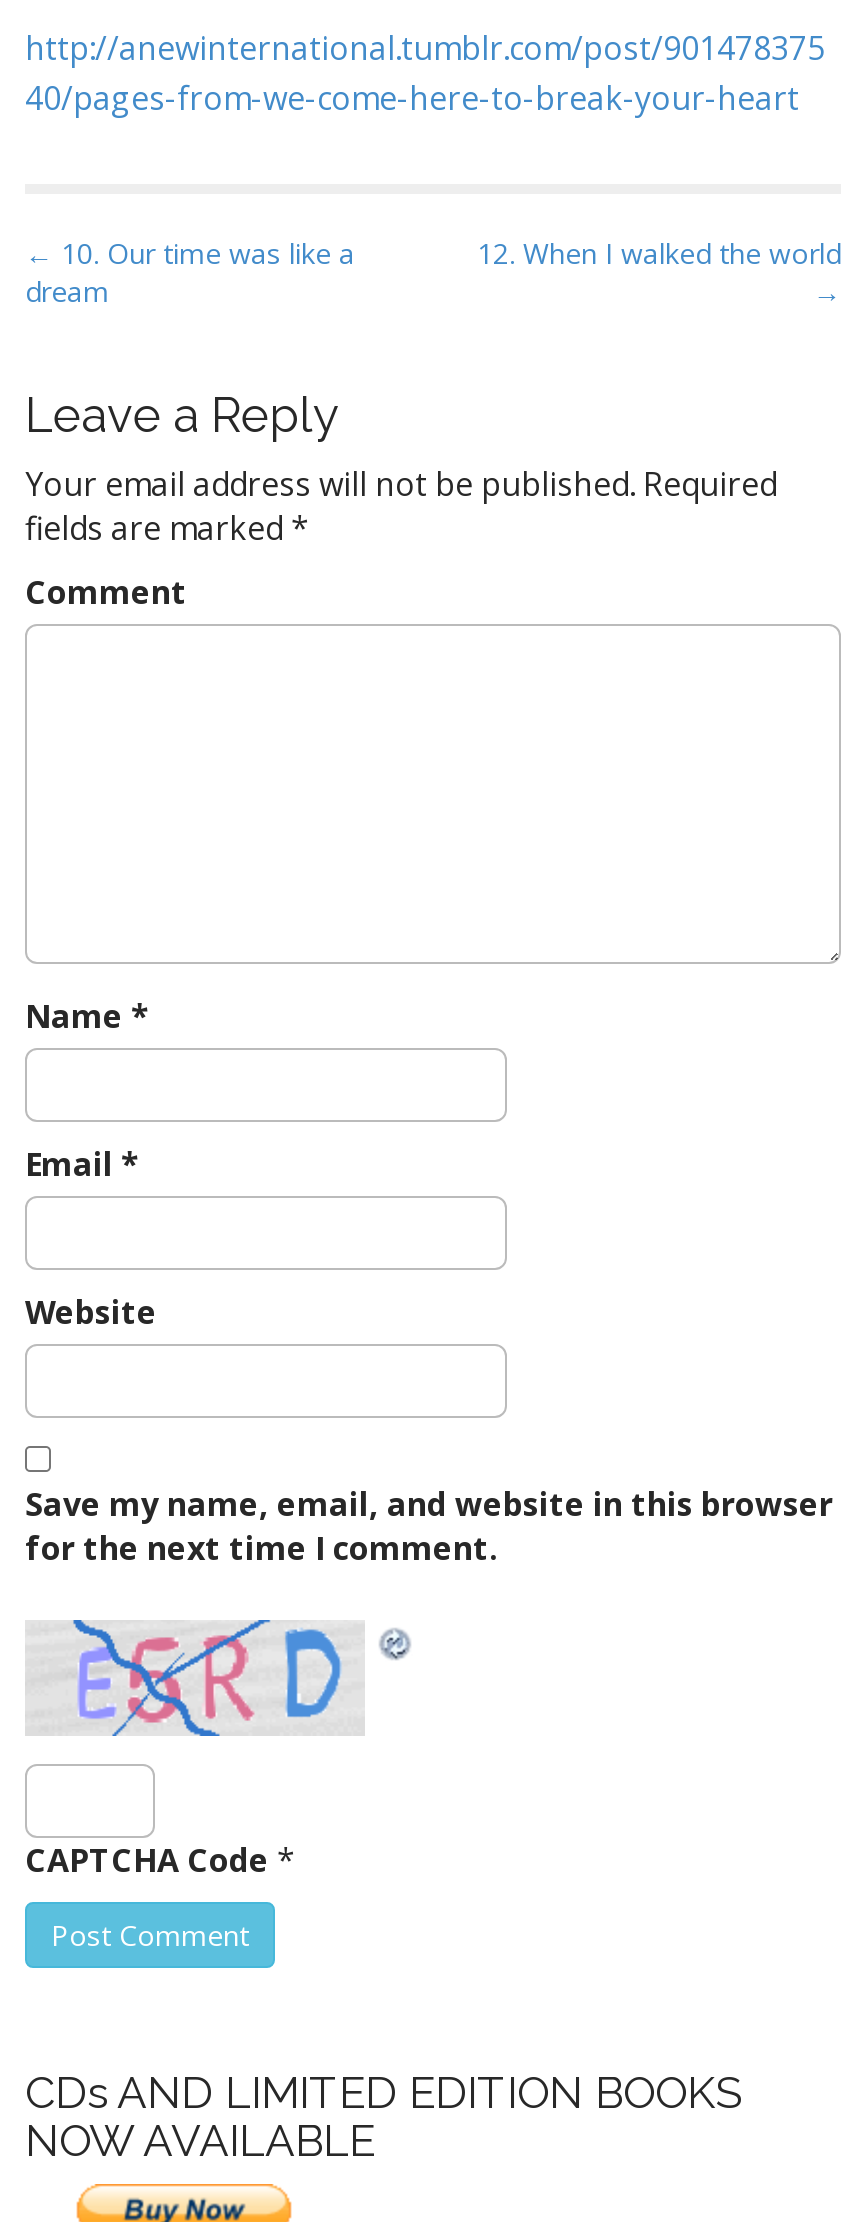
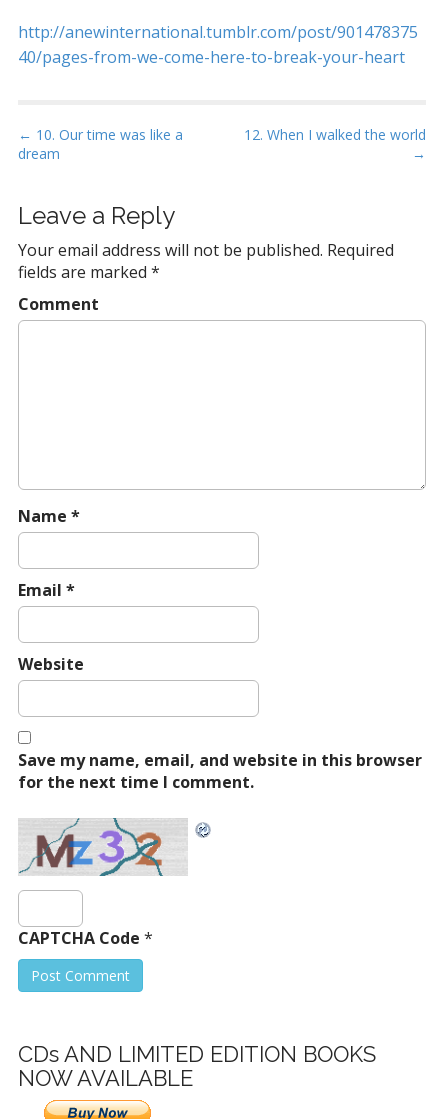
- [image]
+ [image]
